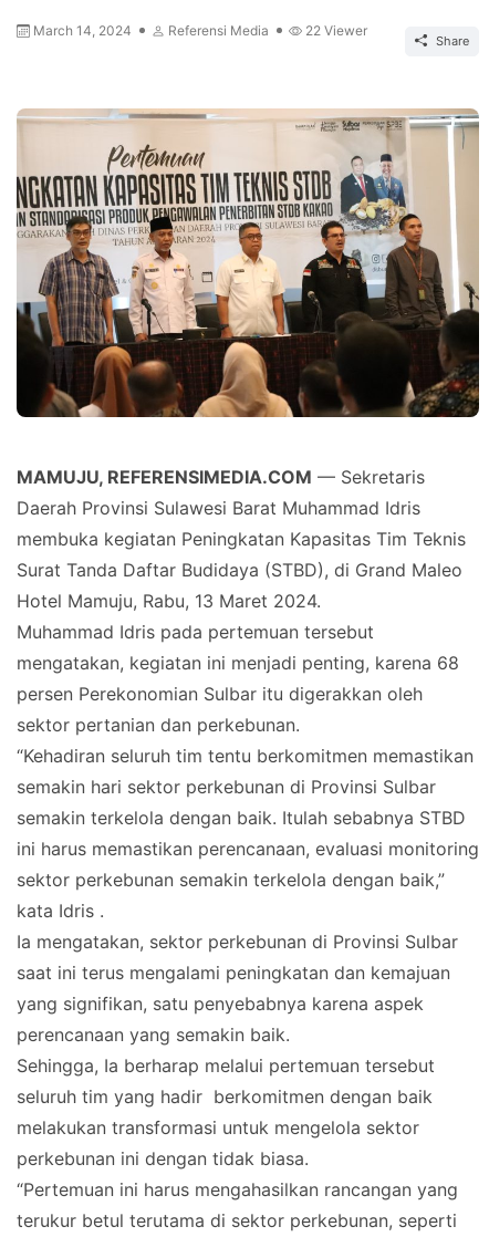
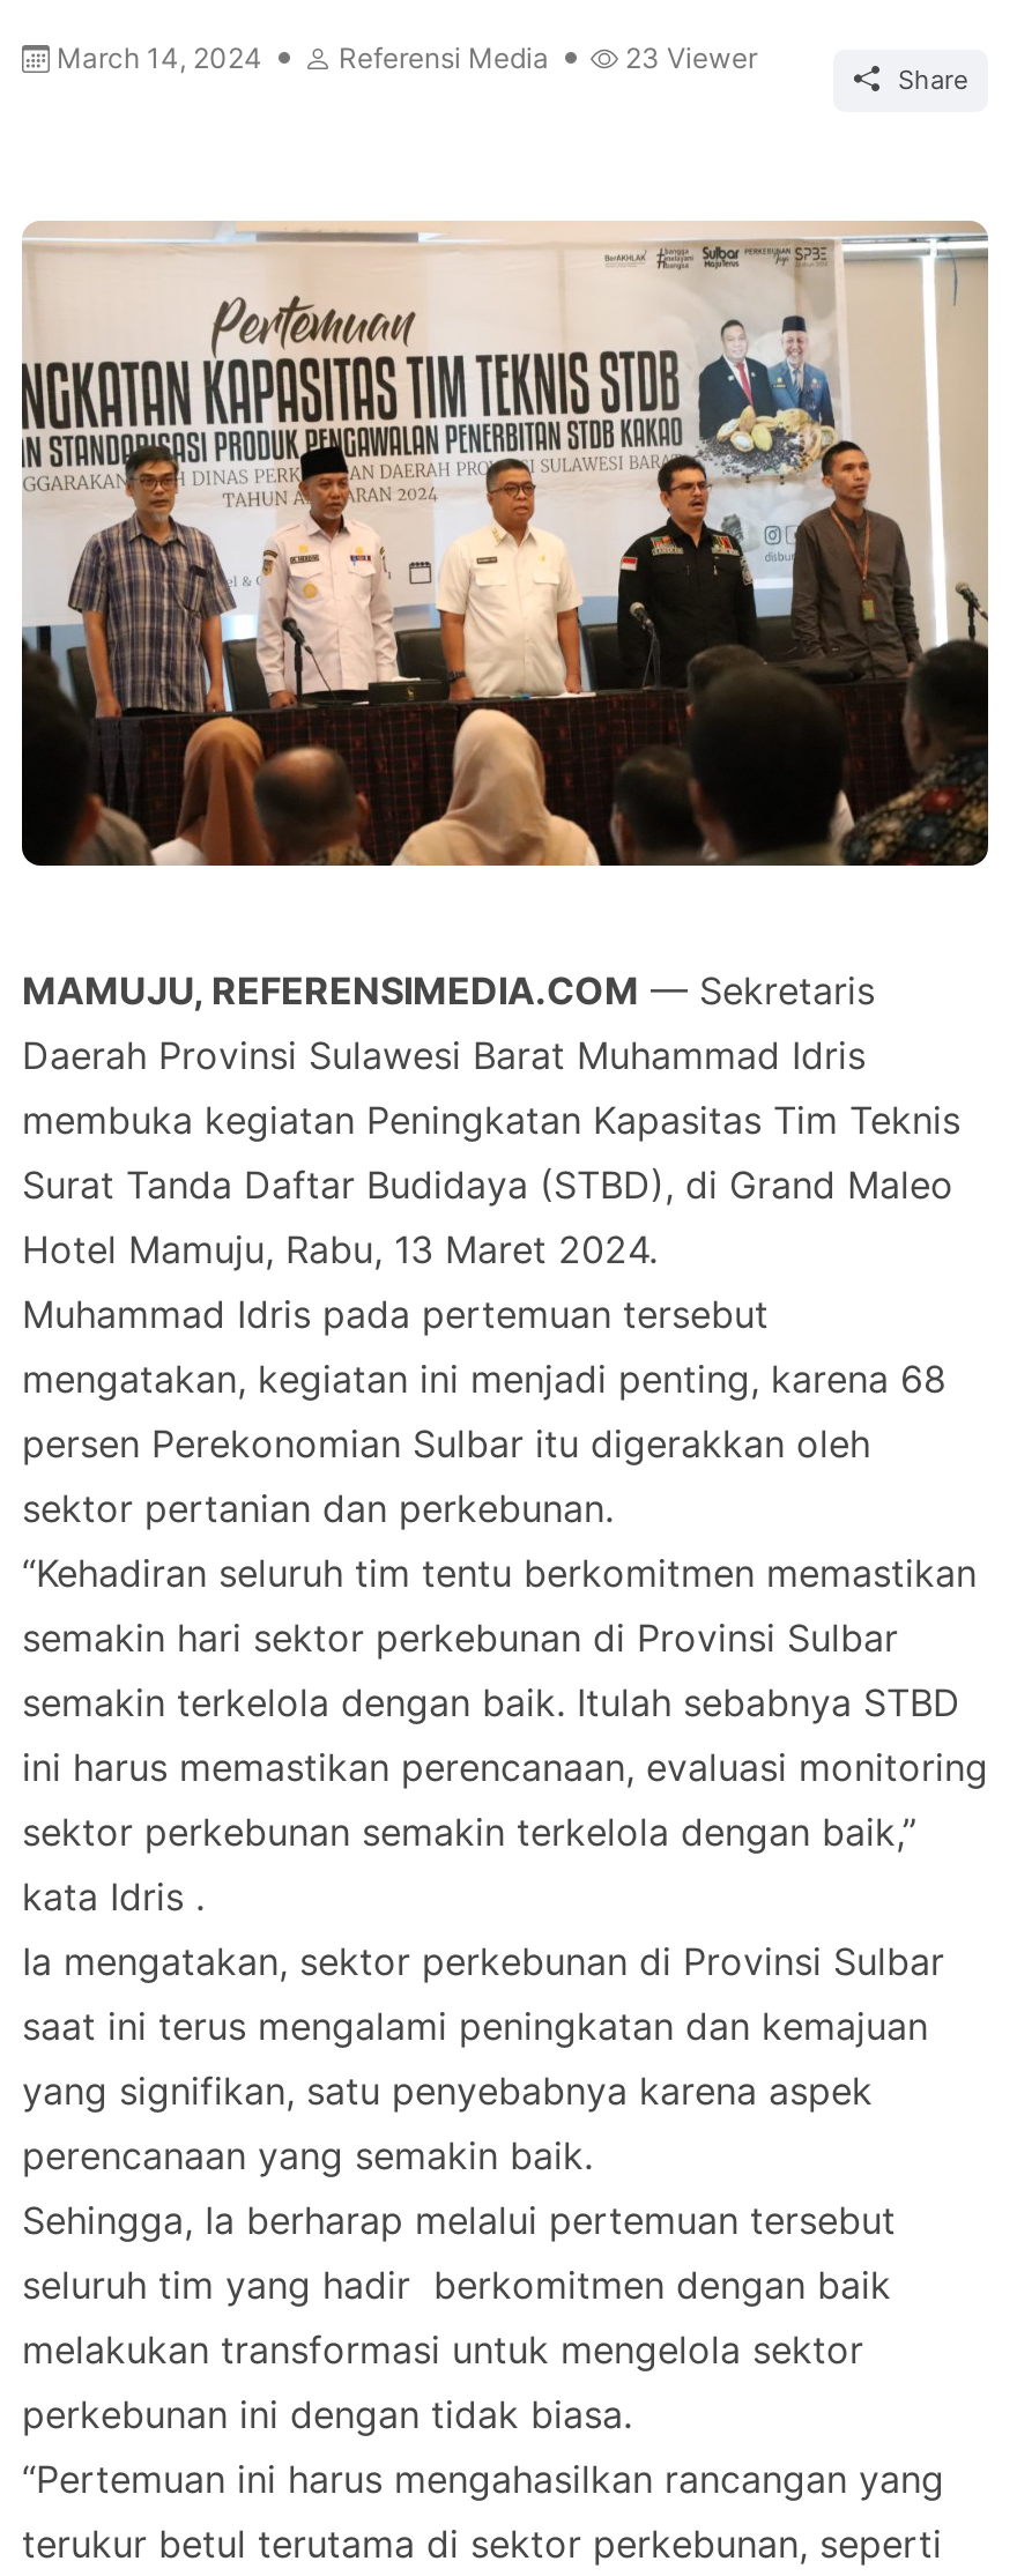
- March 14, 2024 Referensi Media 22 Viewer
+ March 14, 2024 Referensi Media 23 Viewer
